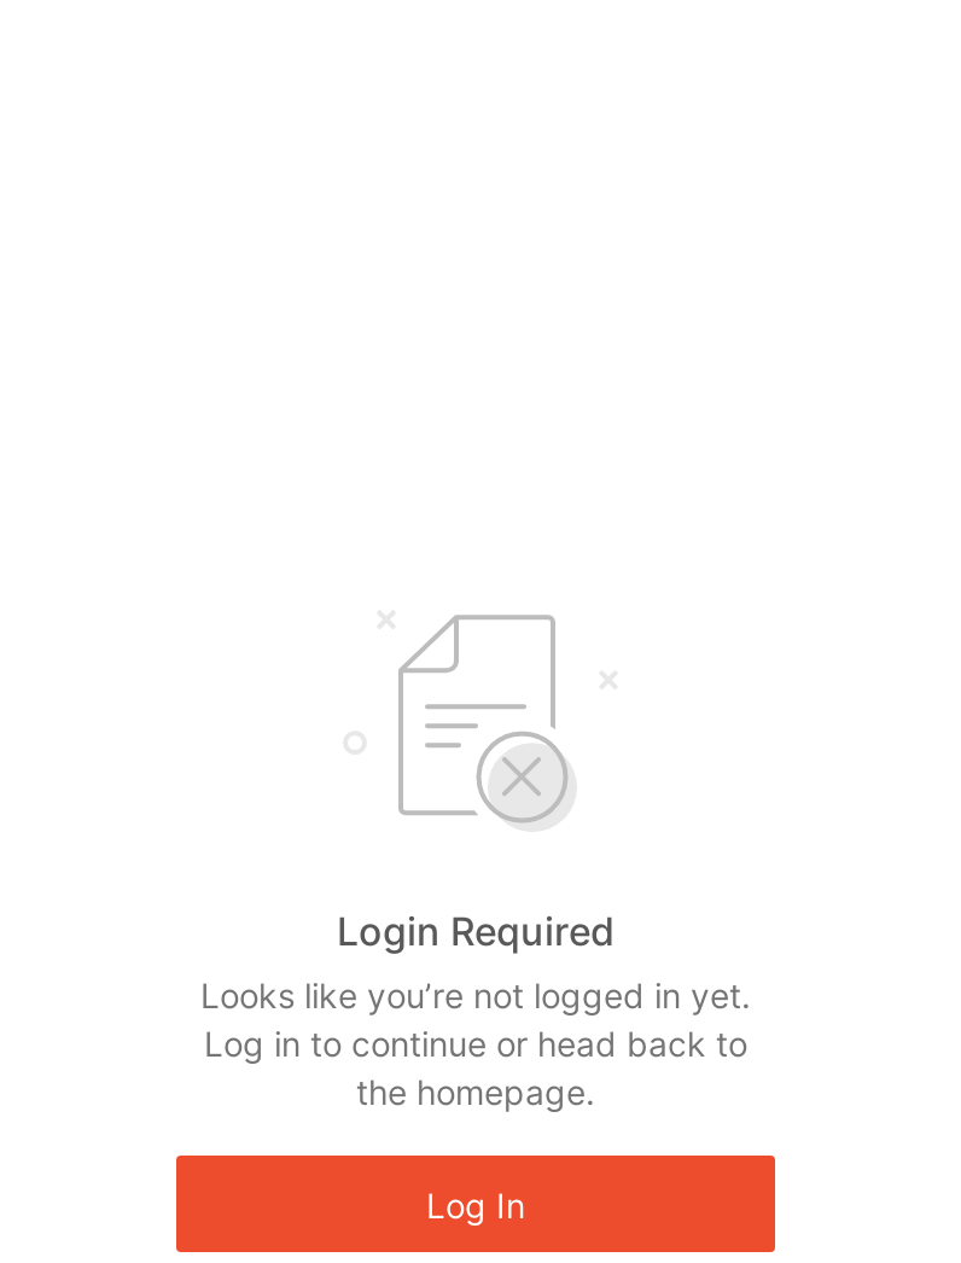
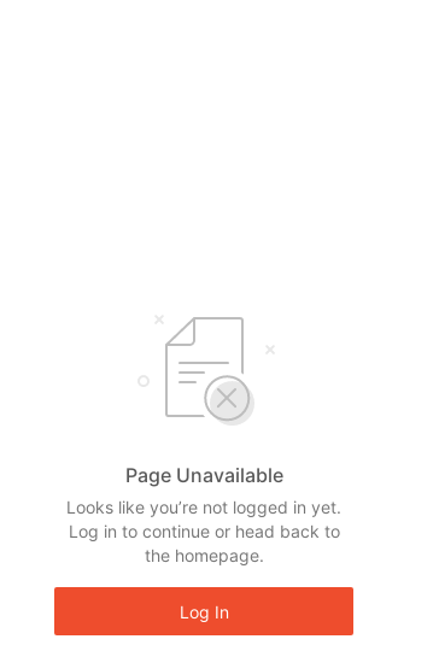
- Login Required
+ Page Unavailable
